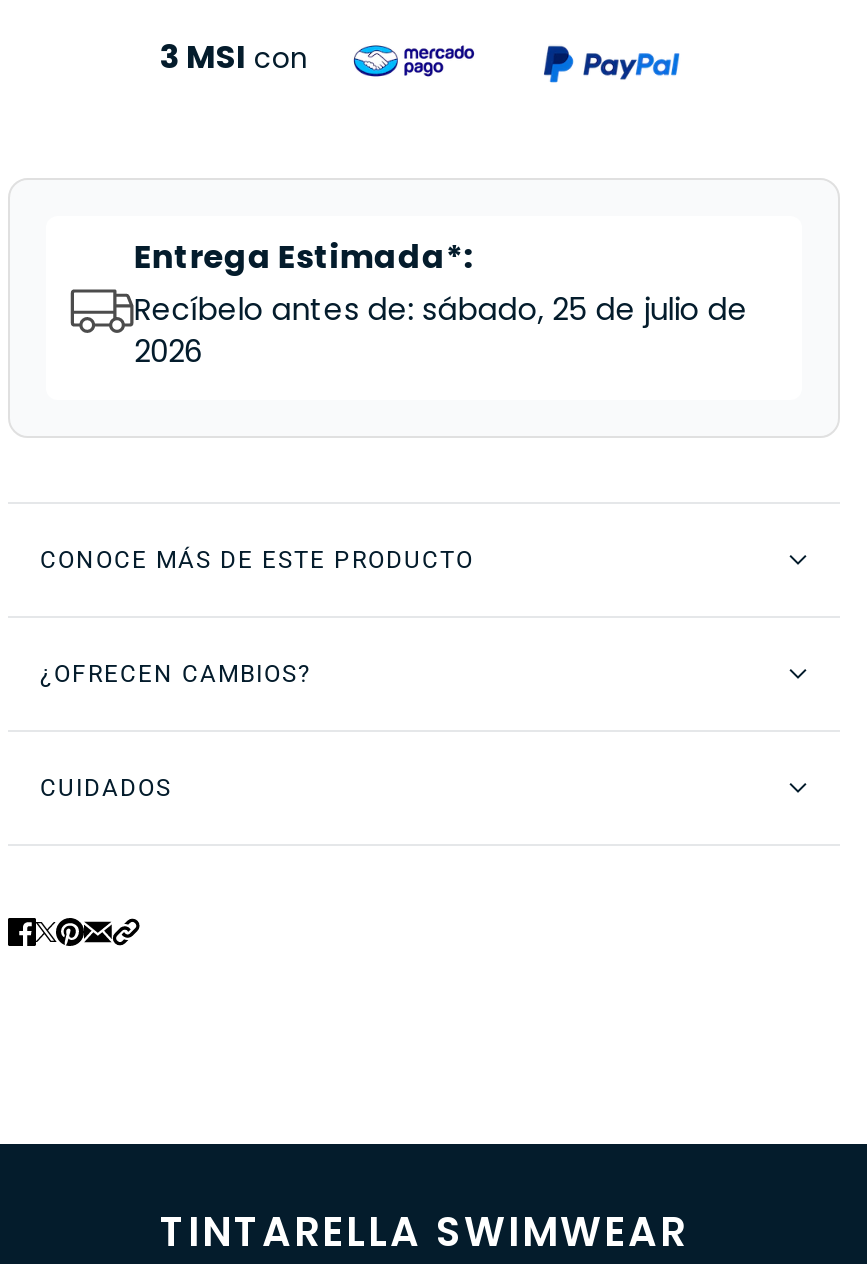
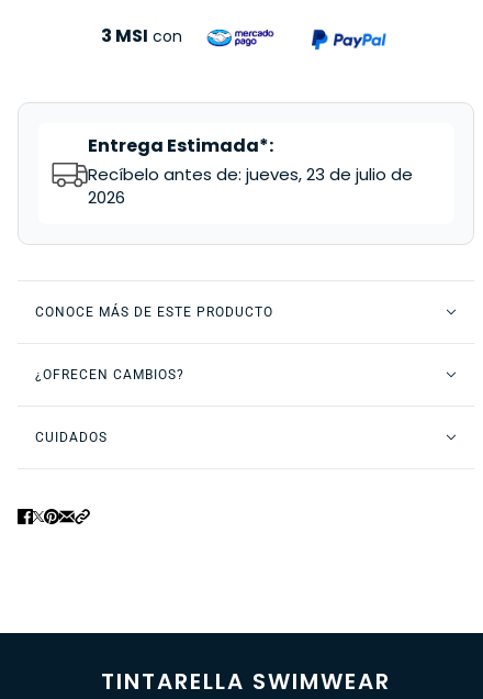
- Recíbelo antes de: sábado, 25 de julio de
+ Recíbelo antes de: jueves, 23 de julio de
